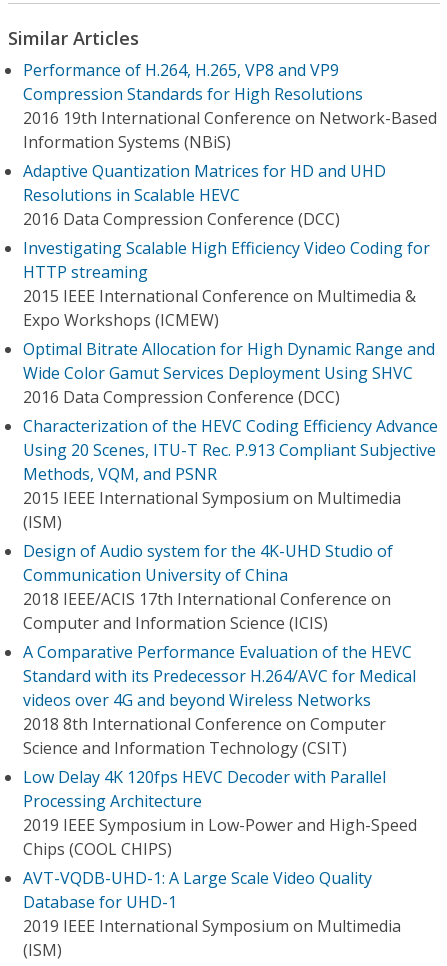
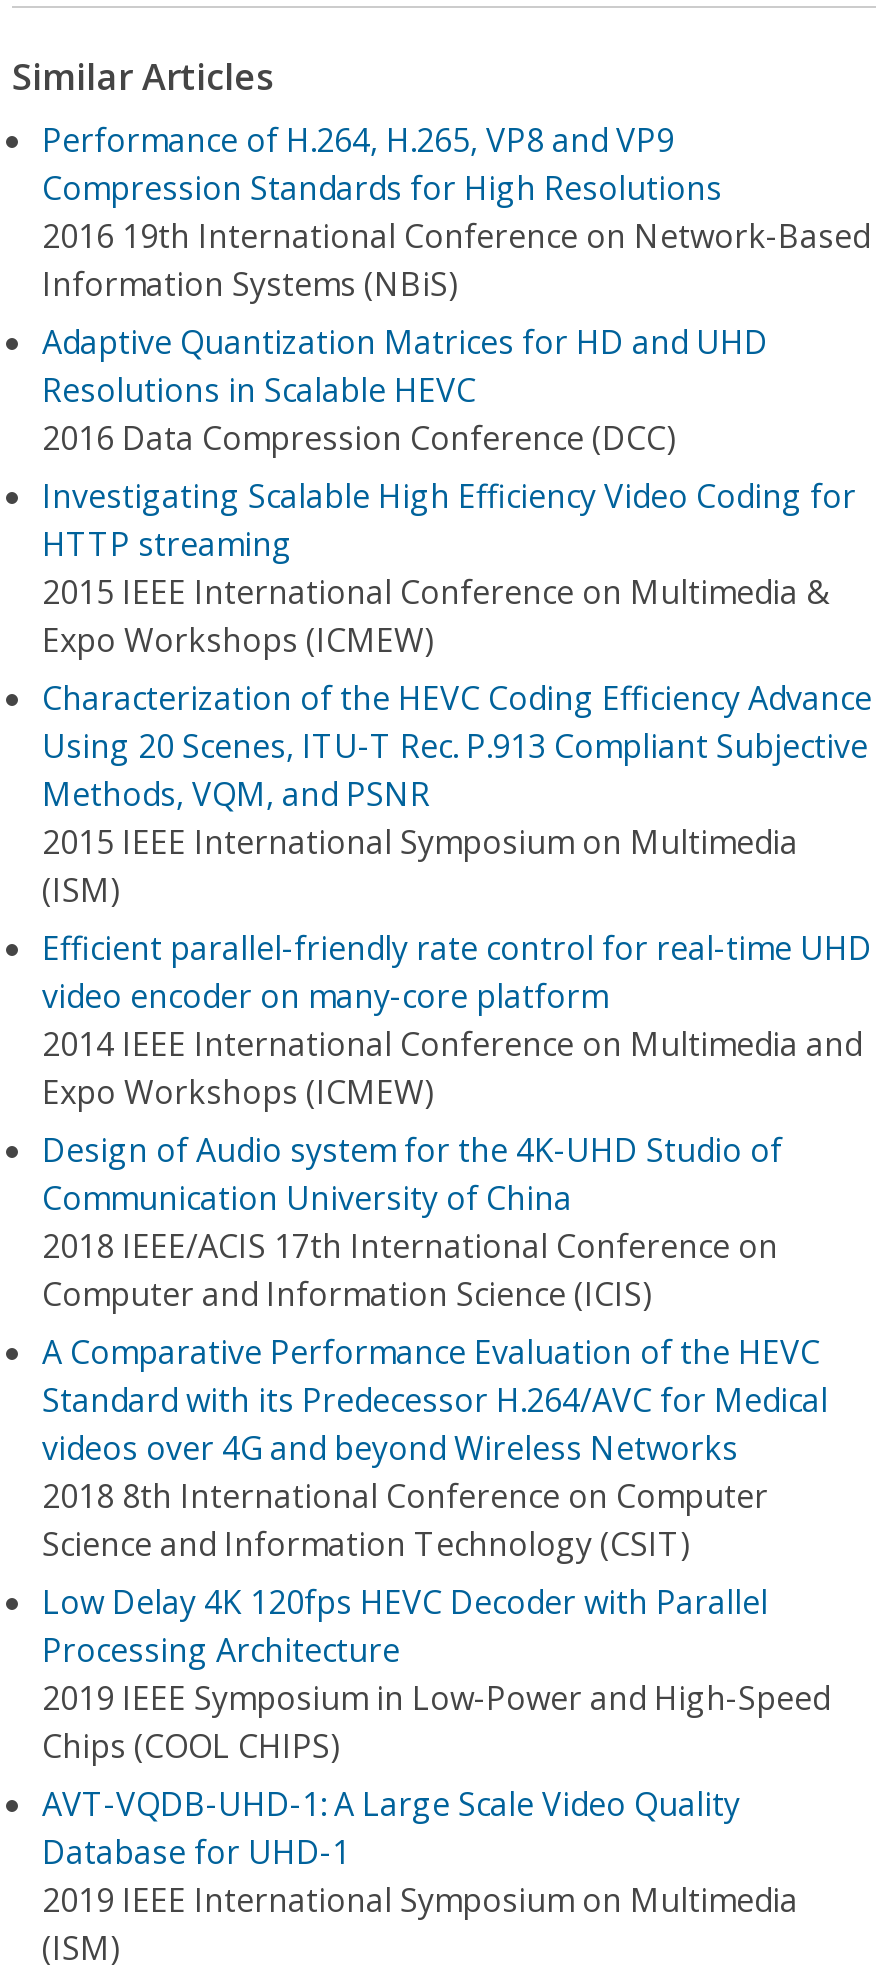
- Optimal Bitrate Allocation for High Dynamic Range and
- Wide Color Gamut Services Deployment Using SHVC
- 2016 Data Compression Conference (DCC)

moved up: Characterization of the HEVC Coding Efficiency Advance | Using 20 Scenes, ITU-T Rec. P.913 Compliant Subjective | Methods, VQM, and PSNR | 2015 IEEE International Symposium on Multimedia | (ISM)

+ Efficient parallel-friendly rate control for real-time UHD
+ video encoder on many-core platform
+ 2014 IEEE International Conference on Multimedia and
+ Expo Workshops (ICMEW)
